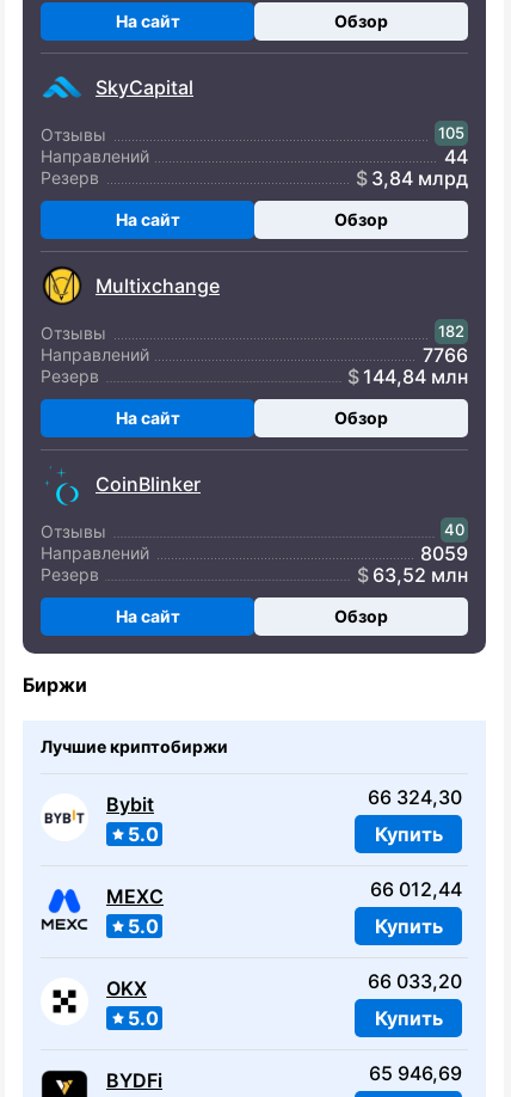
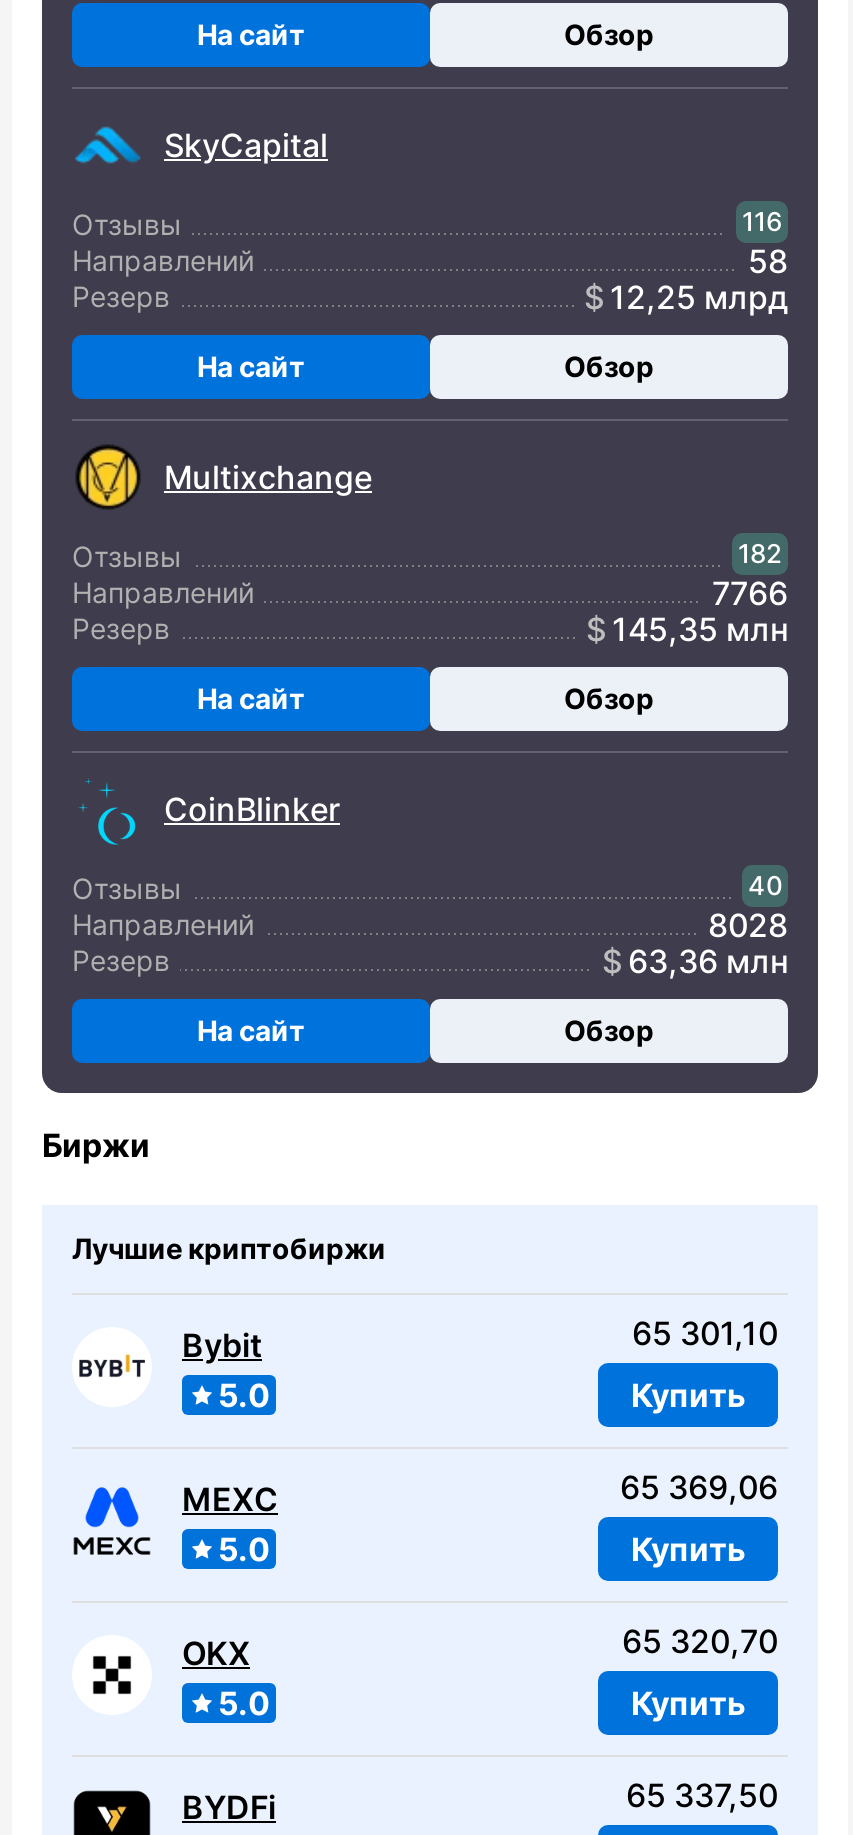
- 105
+ 116

- 44
+ 58

- 3,84 млрд
+ 12,25 млрд

- 144,84 млн
+ 145,35 млн

- 8059
+ 8028

- 63,52 млн
+ 63,36 млн

- 66 324,30
+ 65 301,10

- 66 012,44
+ 65 369,06

- 66 033,20
+ 65 320,70

- 65 946,69
+ 65 337,50
